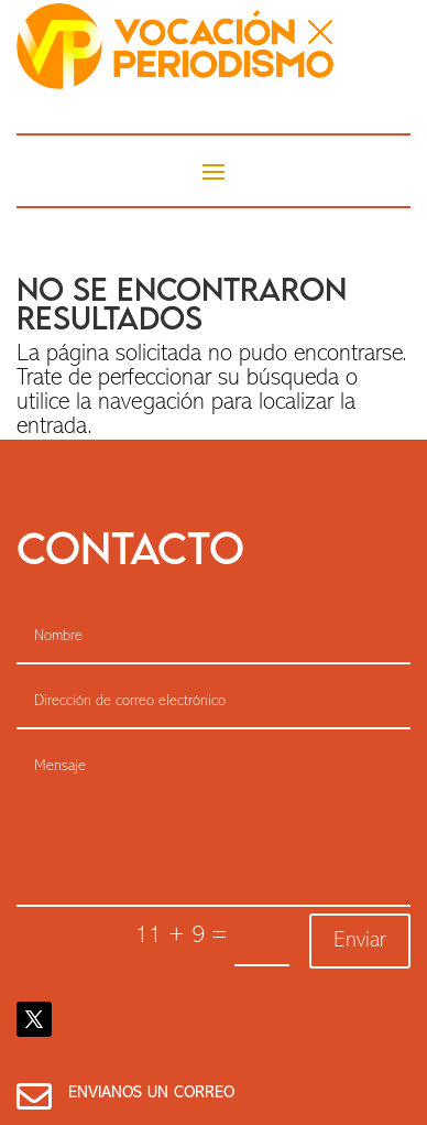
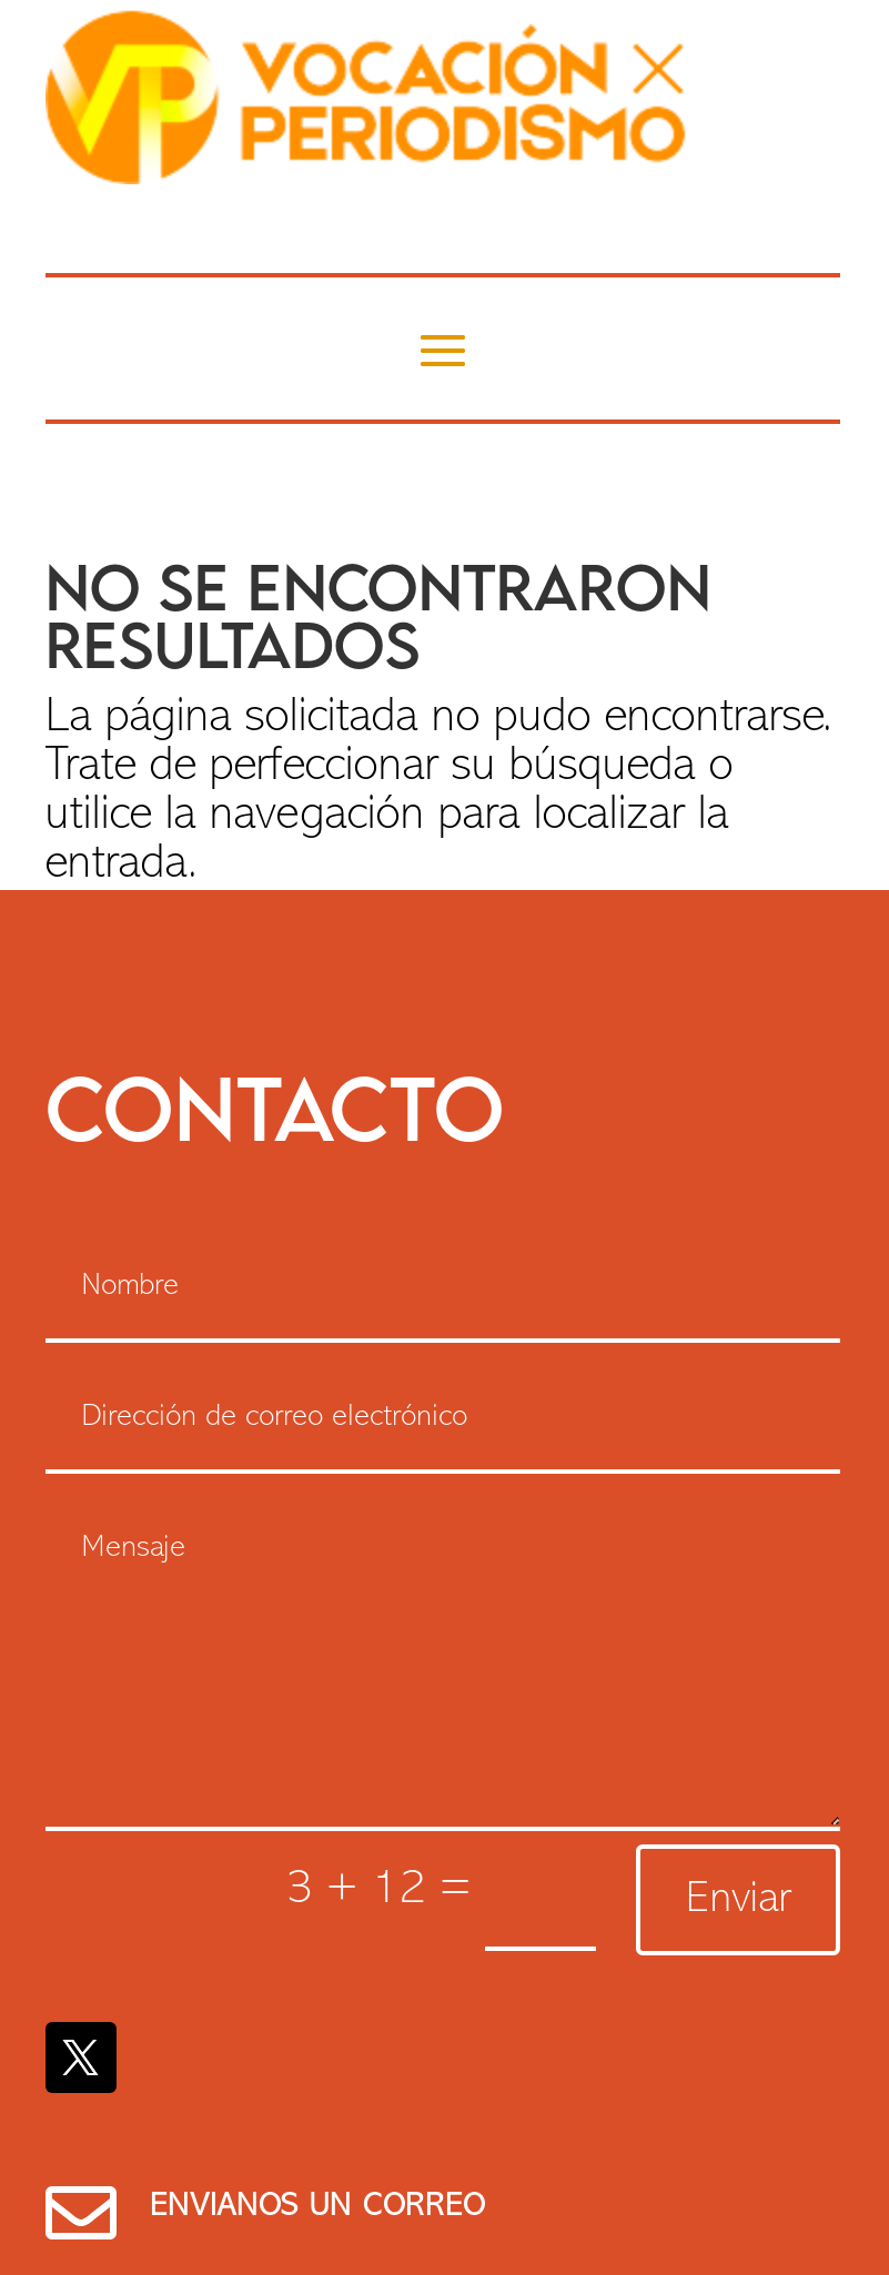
- 11 + 9 =
+ 3 + 12 =
